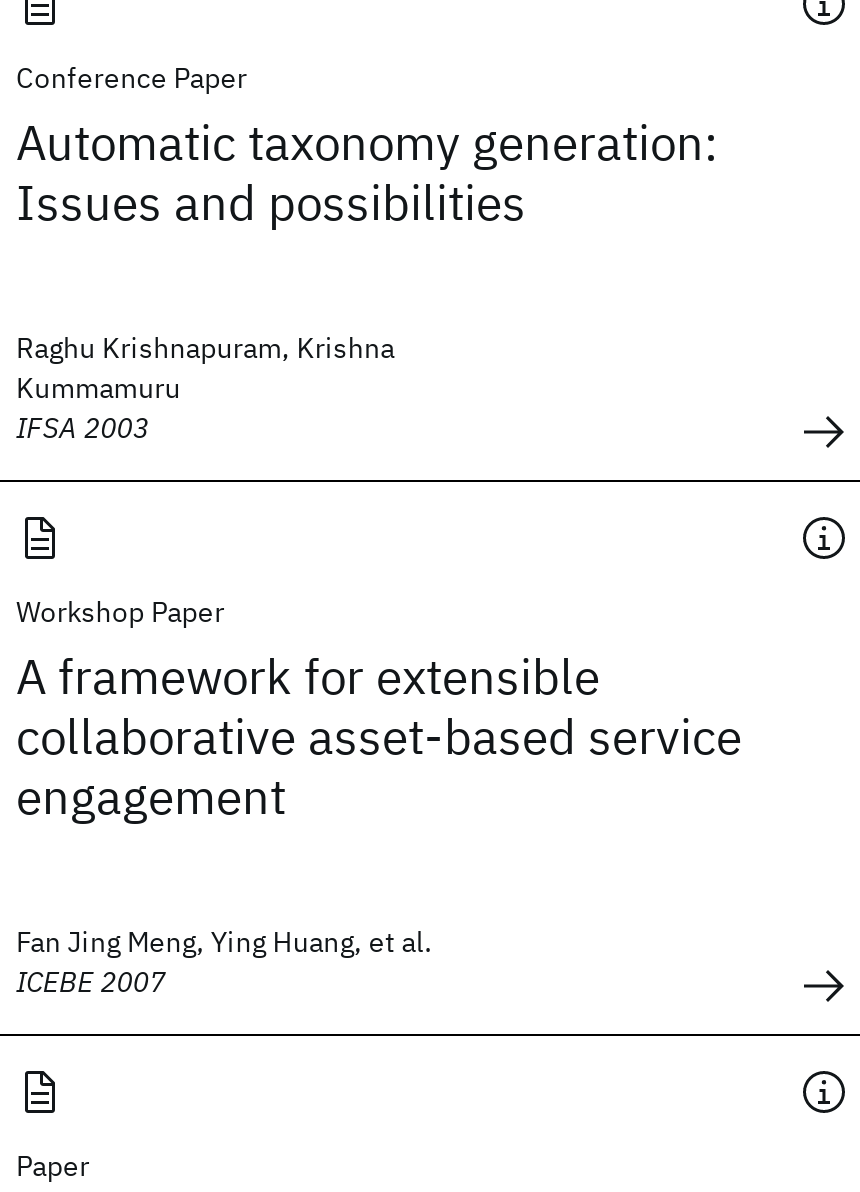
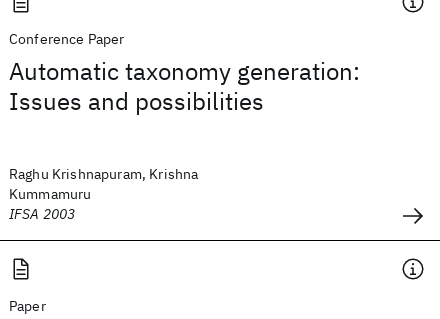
- Workshop Paper
- A framework for extensible
- collaborative asset-based service
- engagement
- Fan Jing Meng, Ying Huang, et al.
- ICEBE 2007
